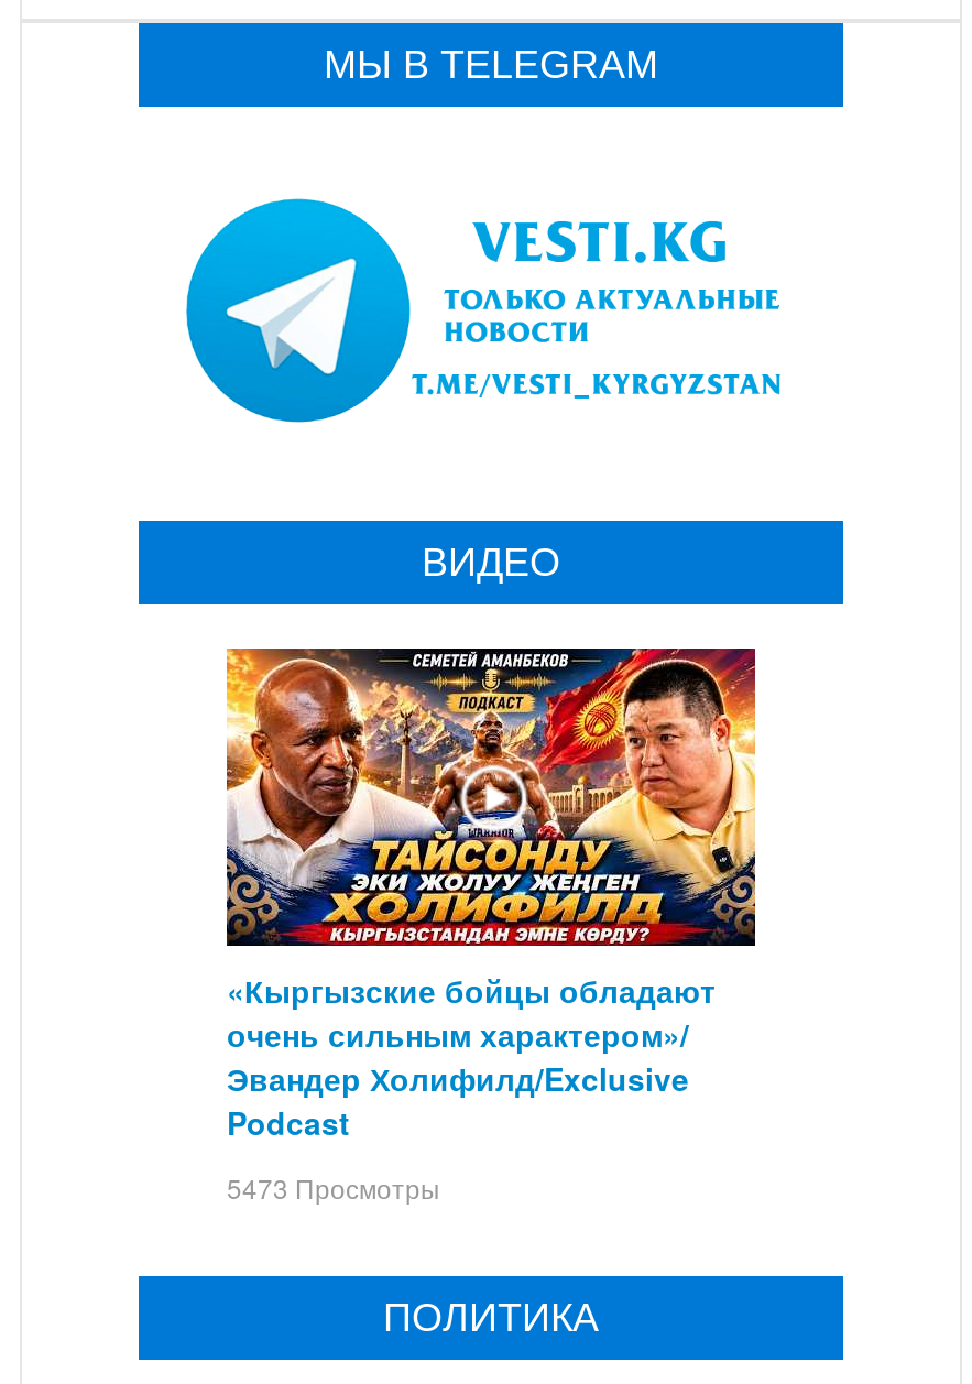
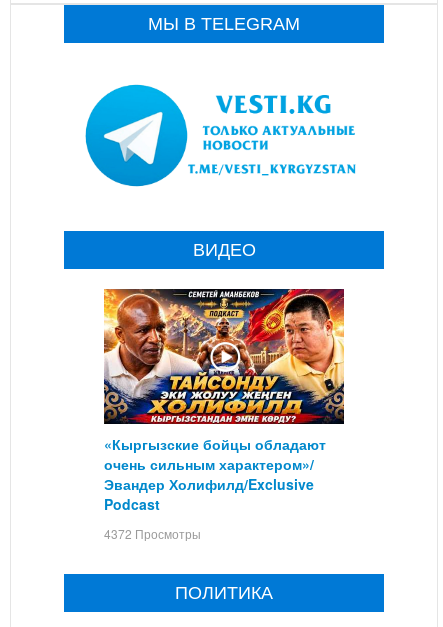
- 5473 Просмотры
+ 4372 Просмотры
